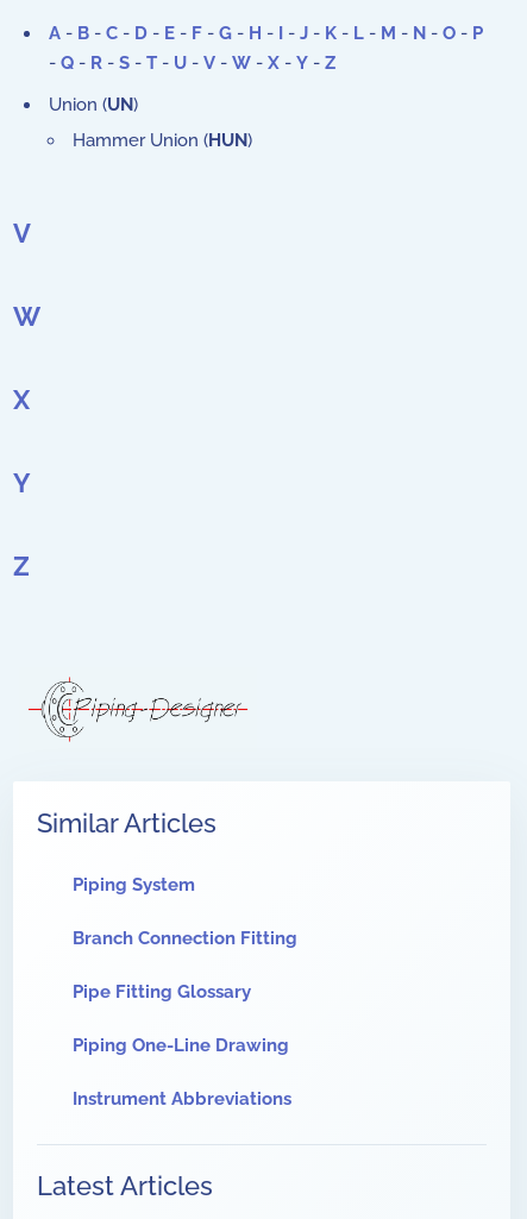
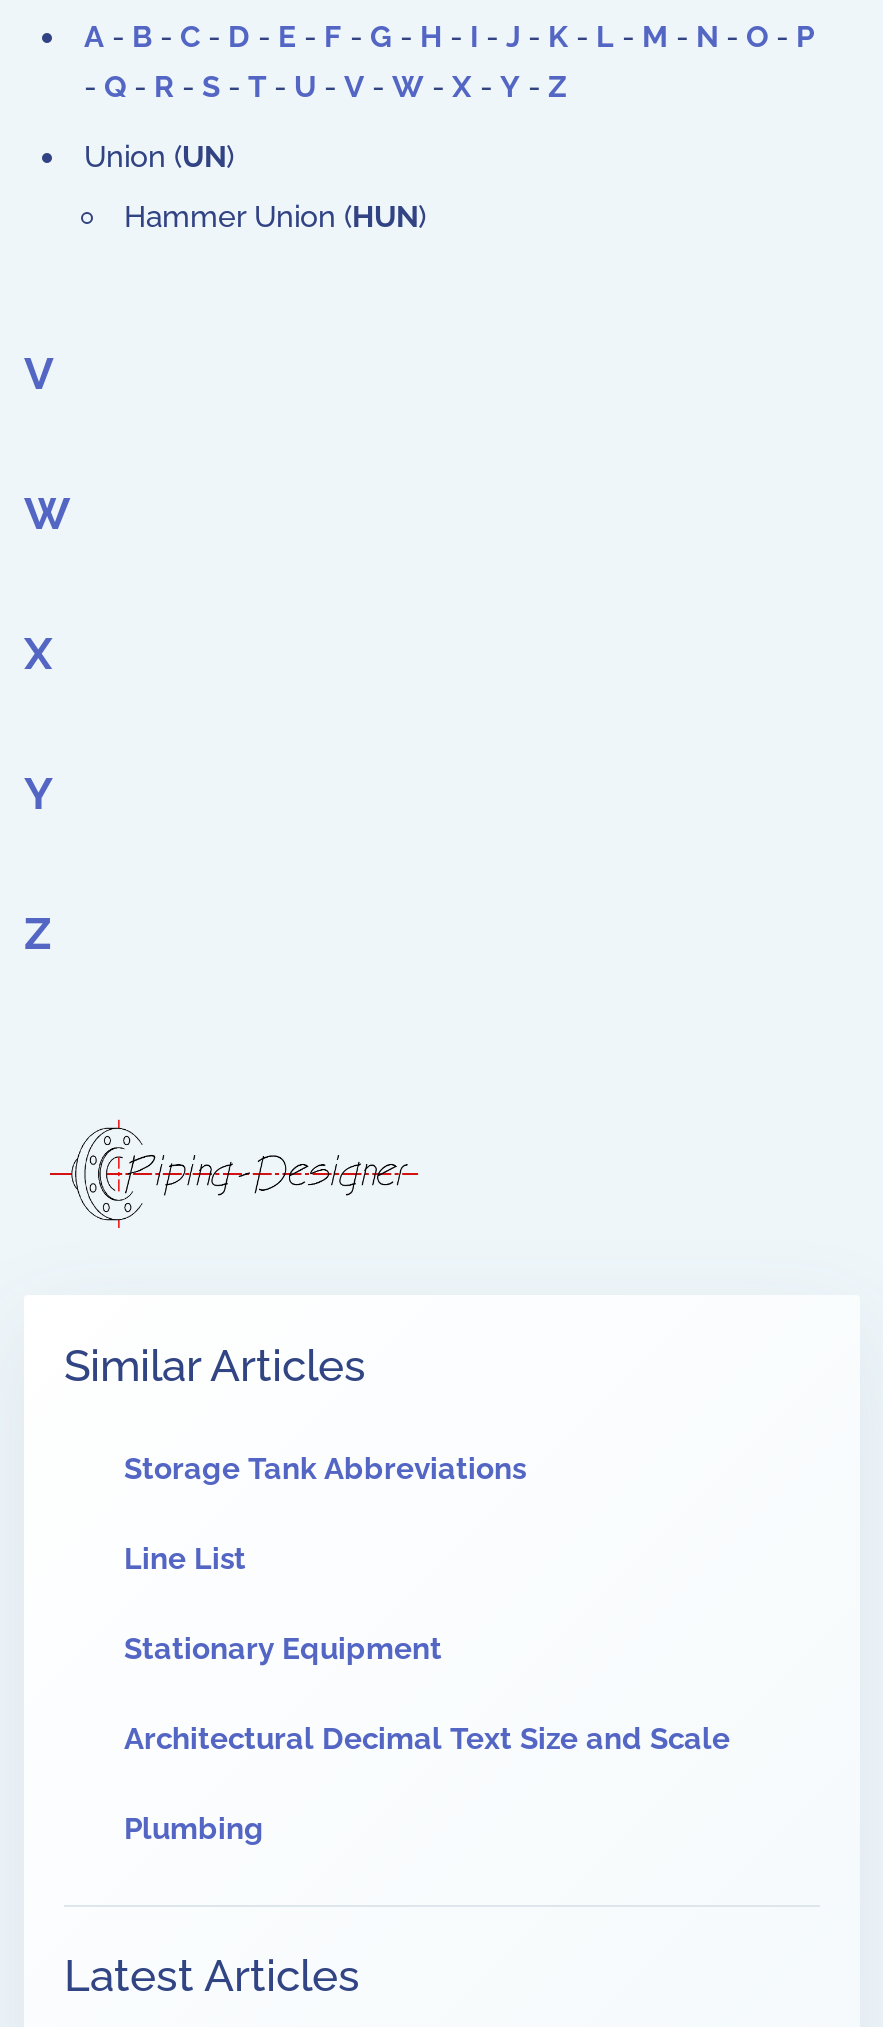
- Piping System
+ Storage Tank Abbreviations

- Branch Connection Fitting
+ Line List

- Pipe Fitting Glossary
+ Stationary Equipment

- Piping One-Line Drawing
+ Architectural Decimal Text Size and Scale

- Instrument Abbreviations
+ Plumbing
